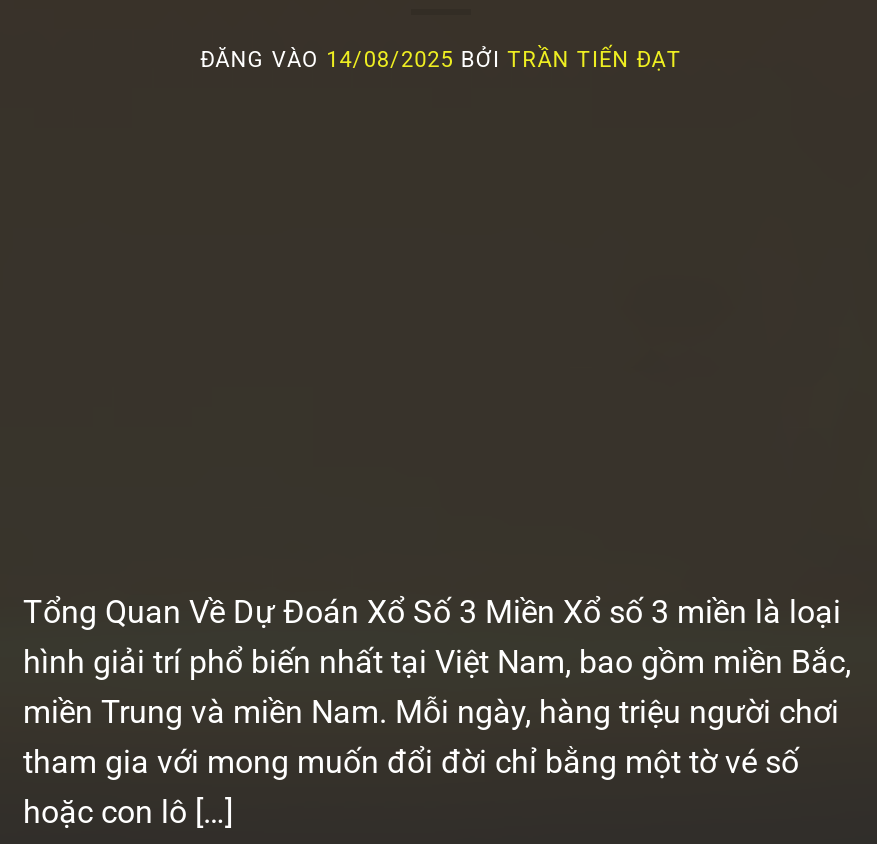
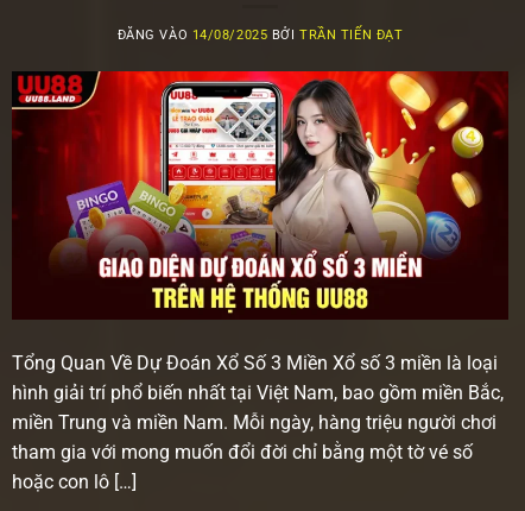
+ [image]
